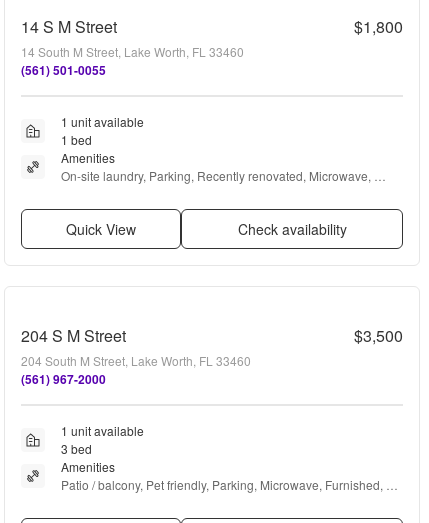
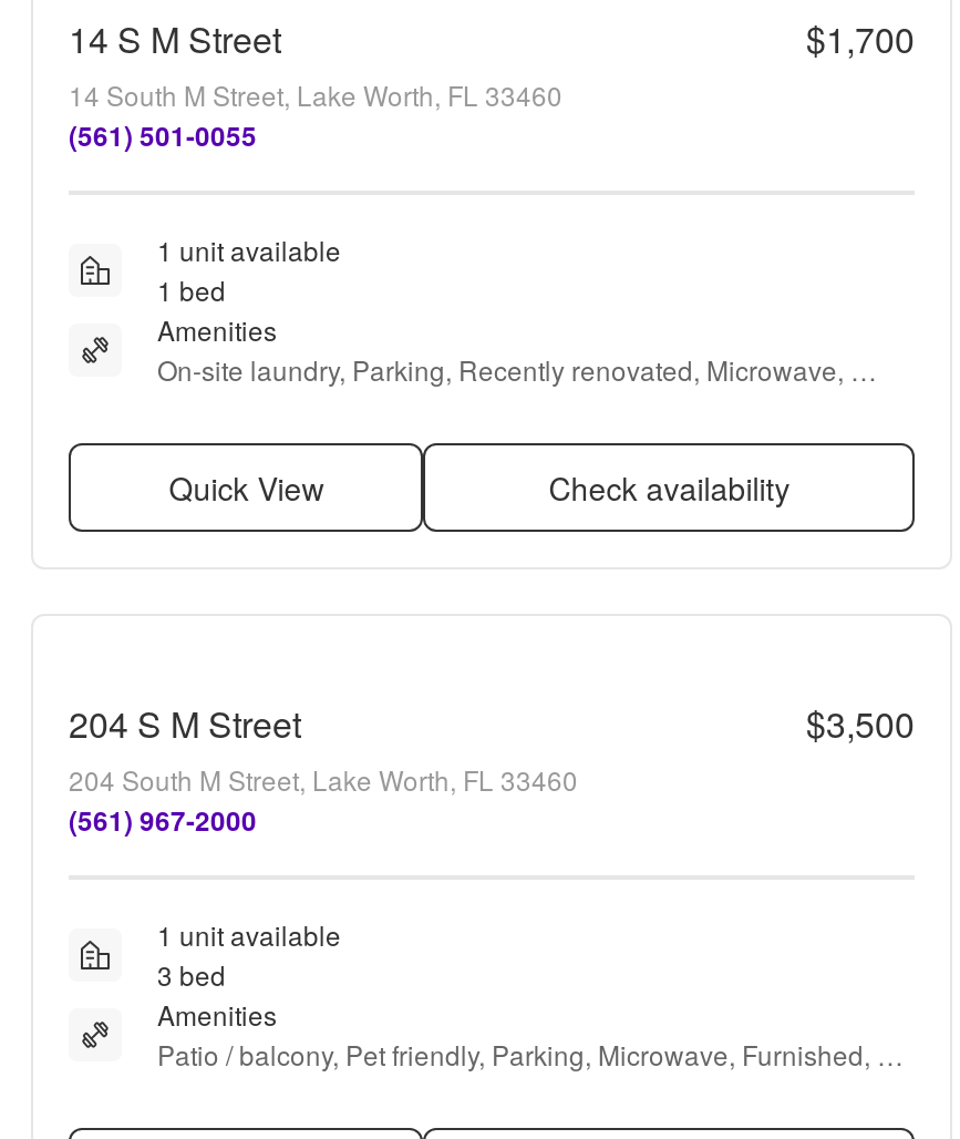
- $1,800
+ $1,700
